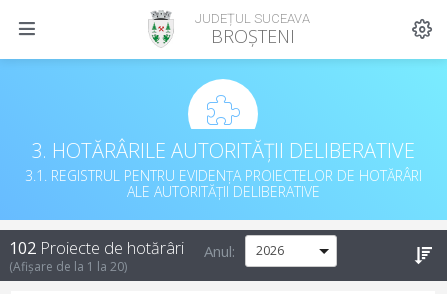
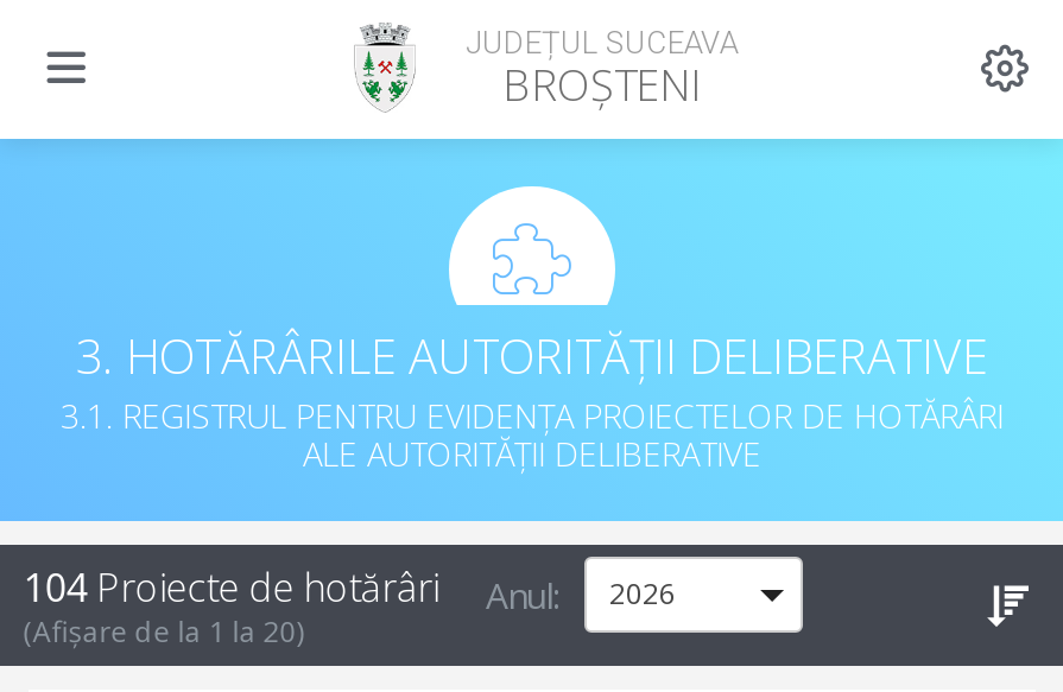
- 102 Proiecte de hotărâri
+ 104 Proiecte de hotărâri
